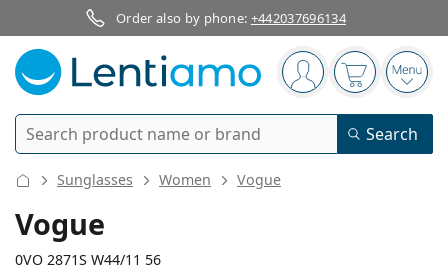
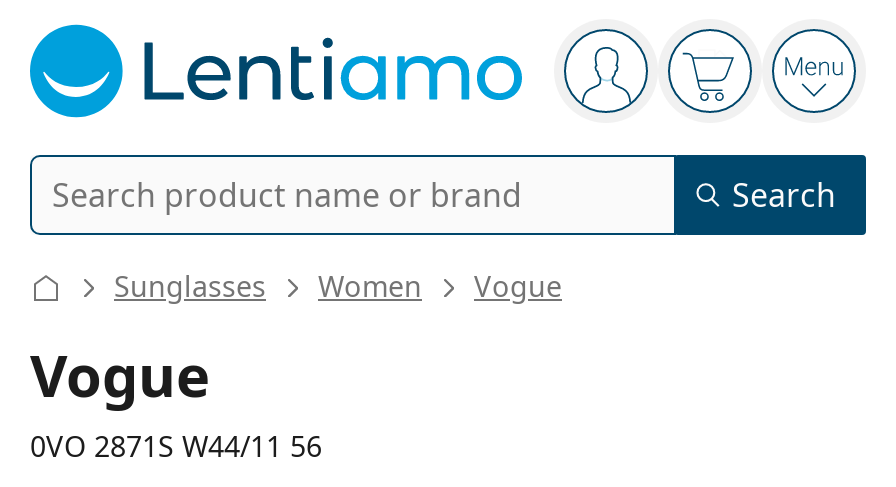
- Order also by phone: +442037696134
